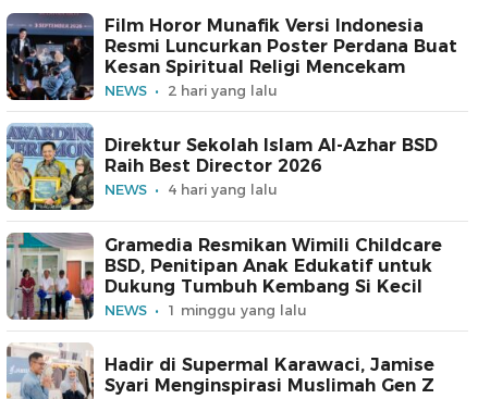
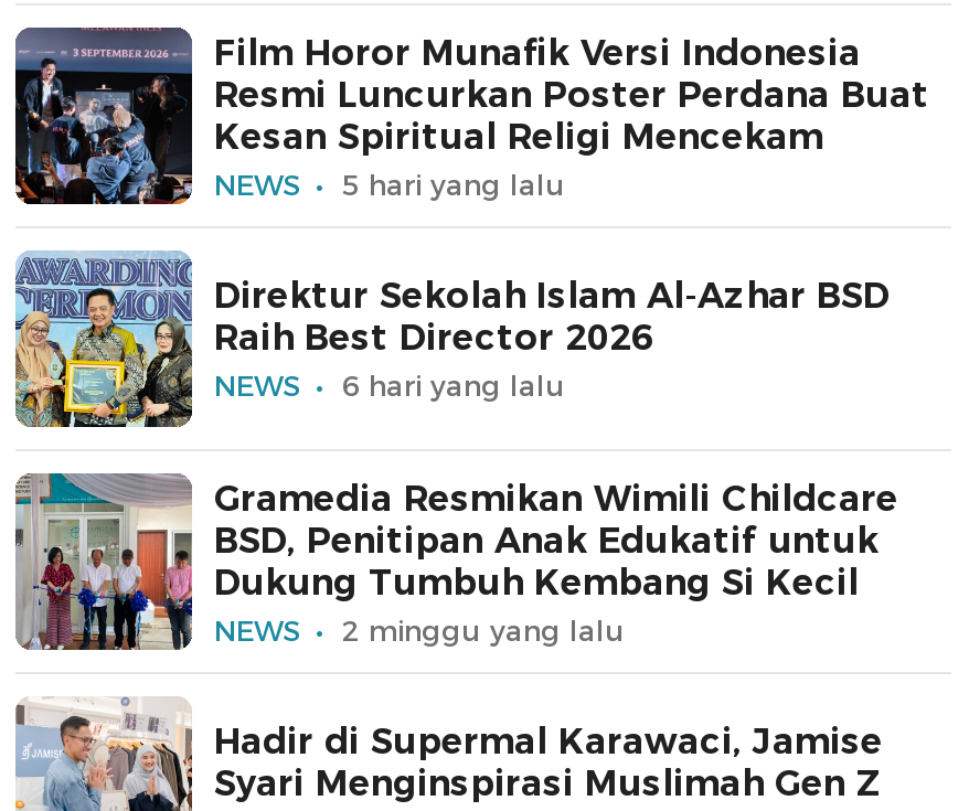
- 2 hari yang lalu
+ 5 hari yang lalu

- 4 hari yang lalu
+ 6 hari yang lalu

- 1 minggu yang lalu
+ 2 minggu yang lalu
